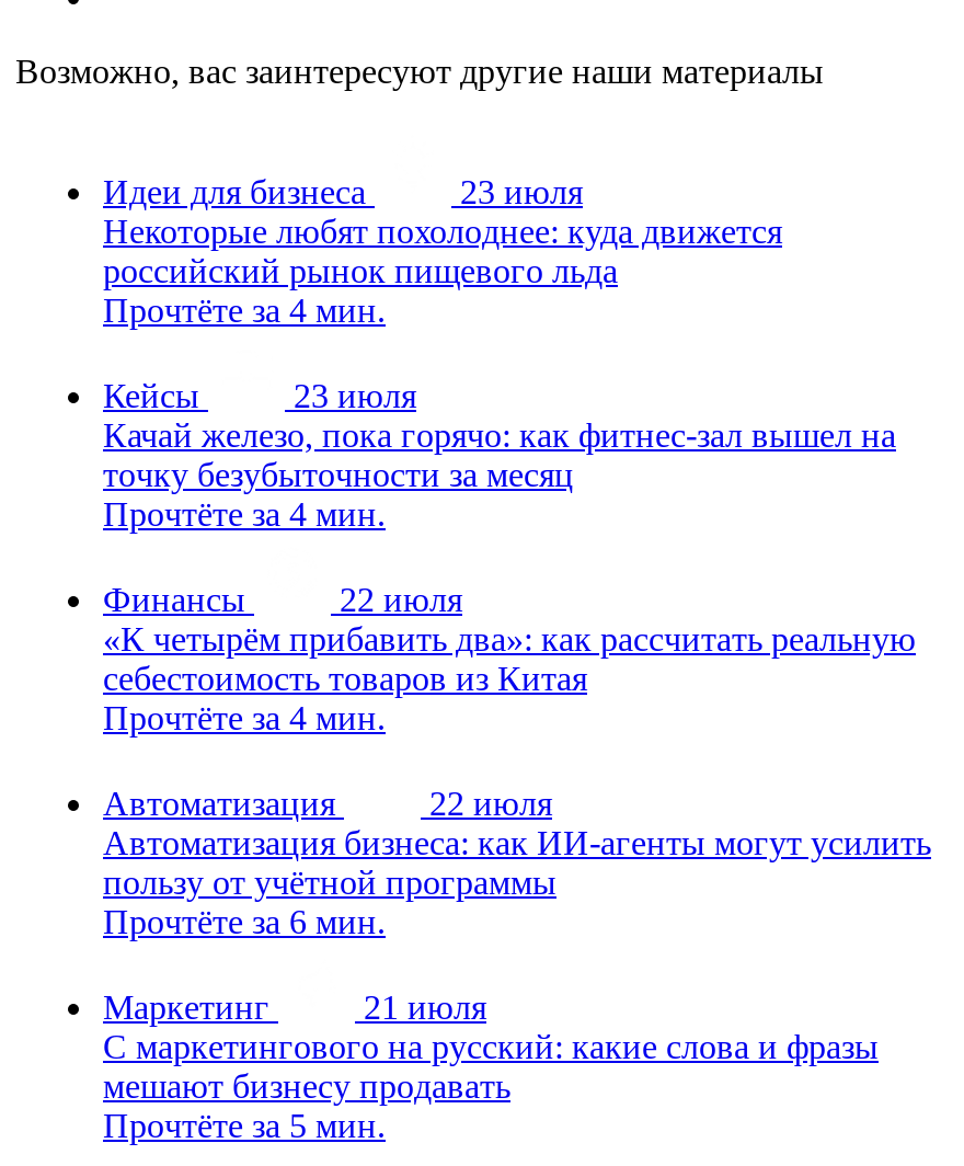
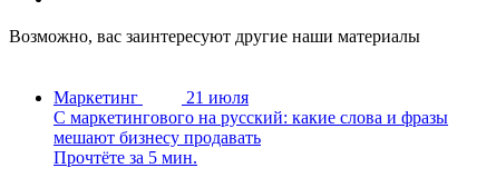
- Идеи для бизнеса
- 23 июля
- Некоторые любят похолоднее: куда движется
- российский рынок пищевого льда
- Прочтёте за 4 мин.
- Кейсы
- 23 июля
- Качай железо, пока горячо: как фитнес-зал вышел на
- точку безубыточности за месяц
- Прочтёте за 4 мин.
- Финансы
- 22 июля
- «К четырём прибавить два»: как рассчитать реальную
- себестоимость товаров из Китая
- Прочтёте за 4 мин.
- Автоматизация
- 22 июля
- Автоматизация бизнеса: как ИИ-агенты могут усилить
- пользу от учётной программы
- Прочтёте за 6 мин.
